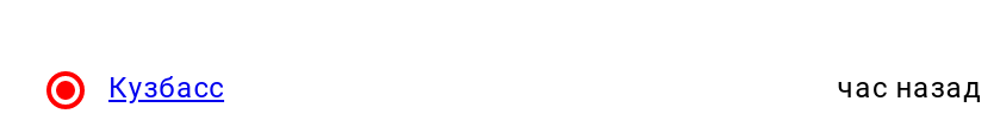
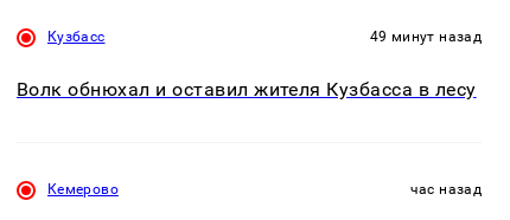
+ 49 минут назад
+ Волк обнюхал и оставил жителя Кузбасса в лесу

+ Кемерово
